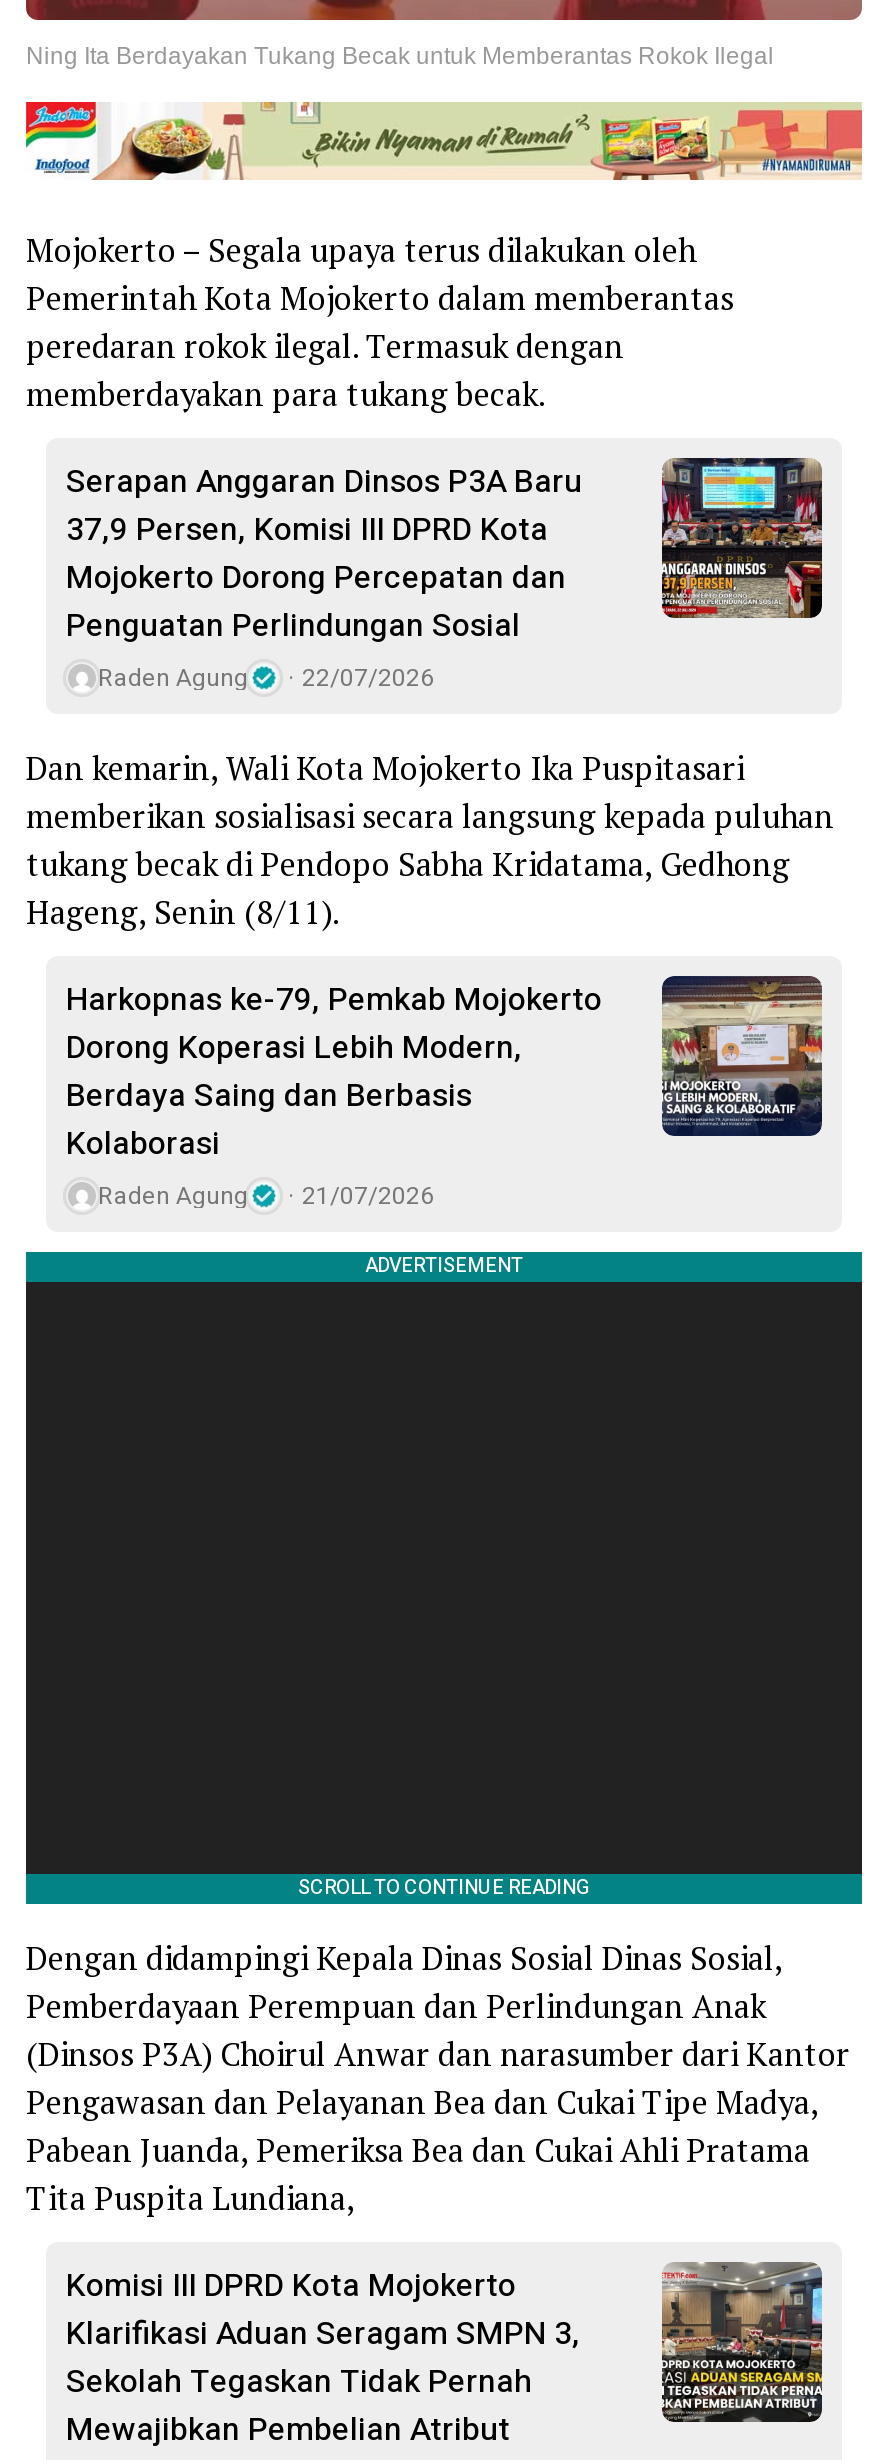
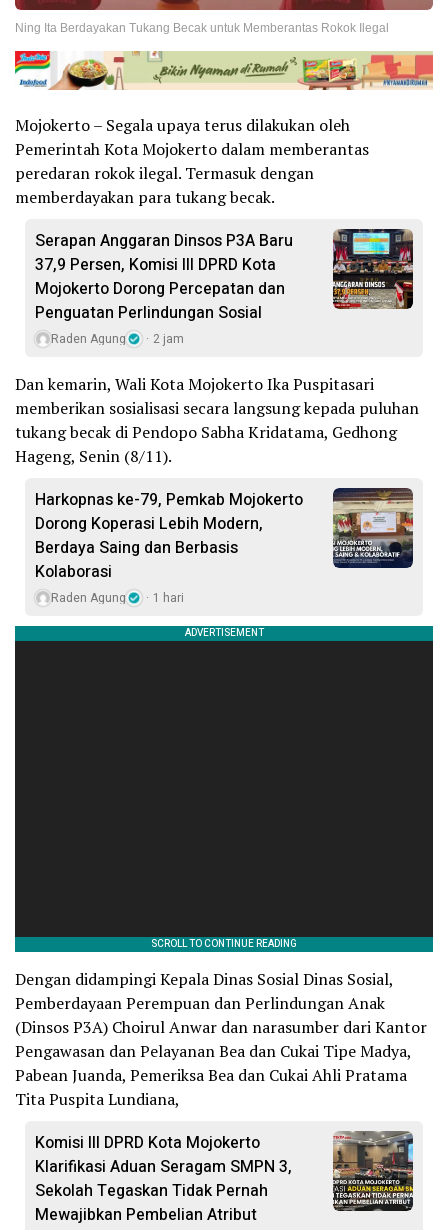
- Raden Agung 22/07/2026
+ Raden Agung 2 jam

- Raden Agung 21/07/2026
+ Raden Agung 1 hari
